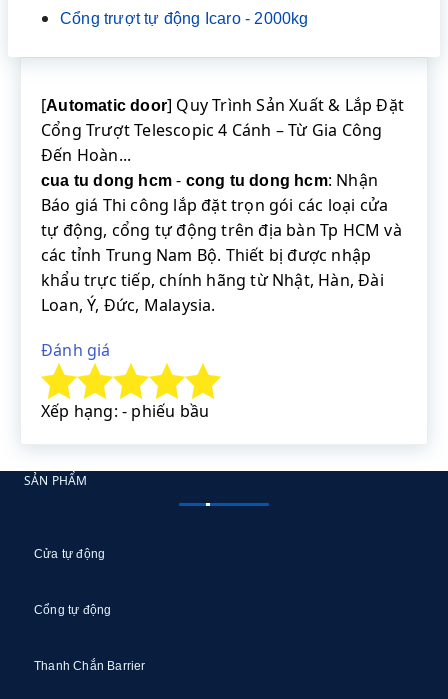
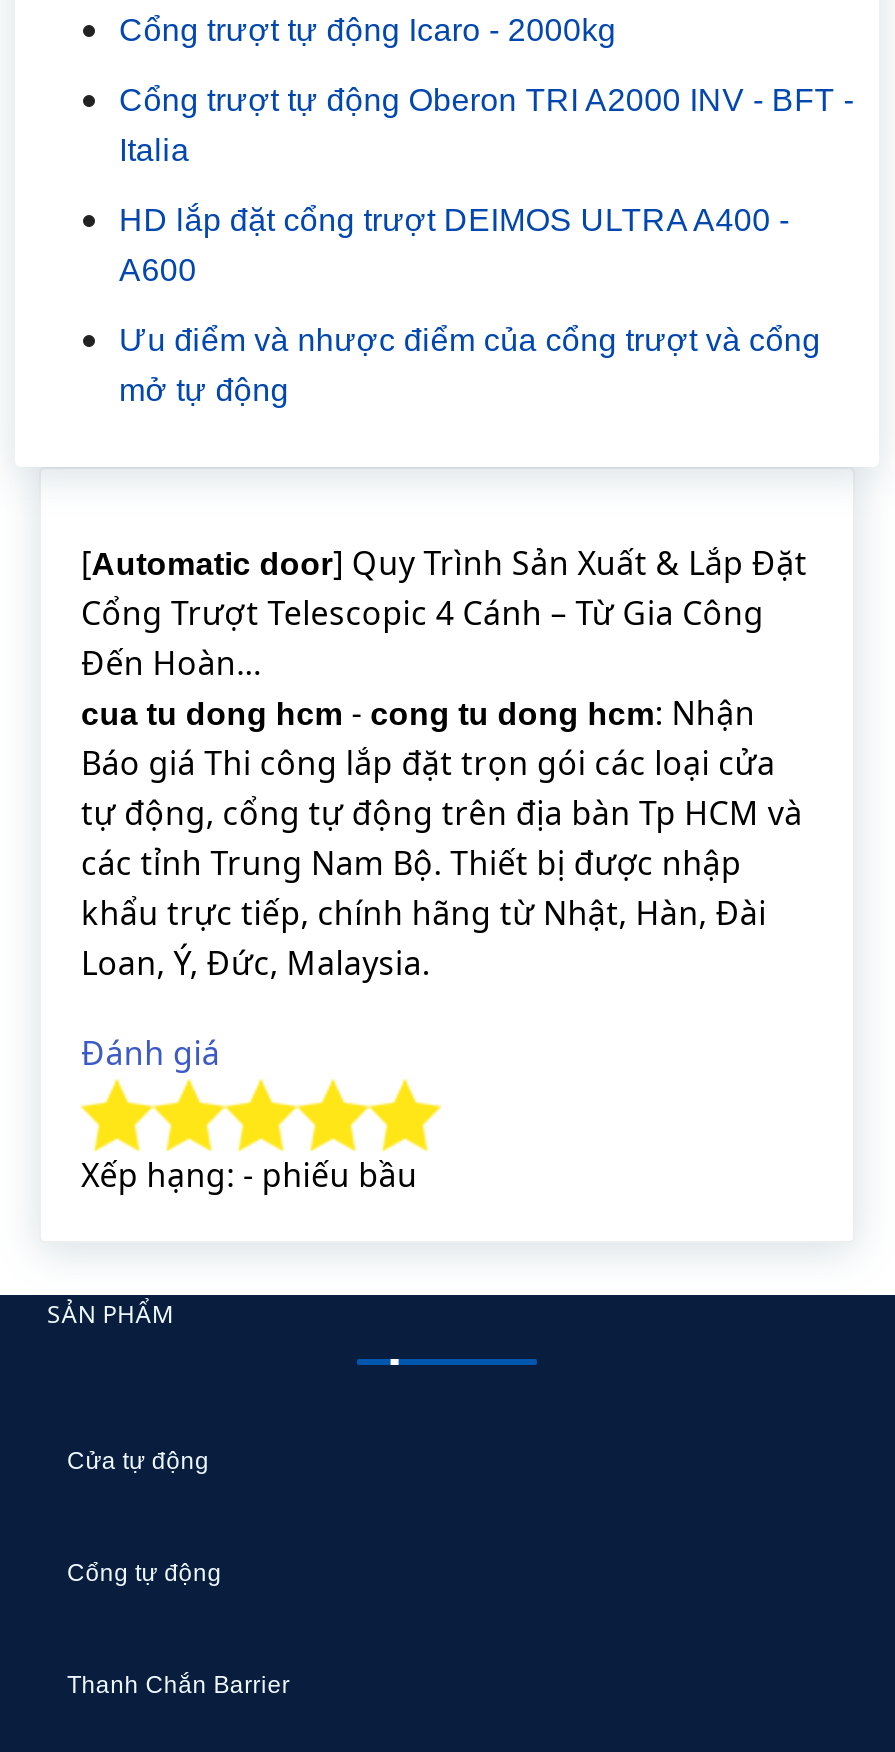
+ Cổng trượt tự động Oberon TRI A2000 INV - BFT -
+ Italia
+ HD lắp đặt cổng trượt DEIMOS ULTRA A400 -
+ A600
+ Ưu điểm và nhược điểm của cổng trượt và cổng
+ mở tự động
